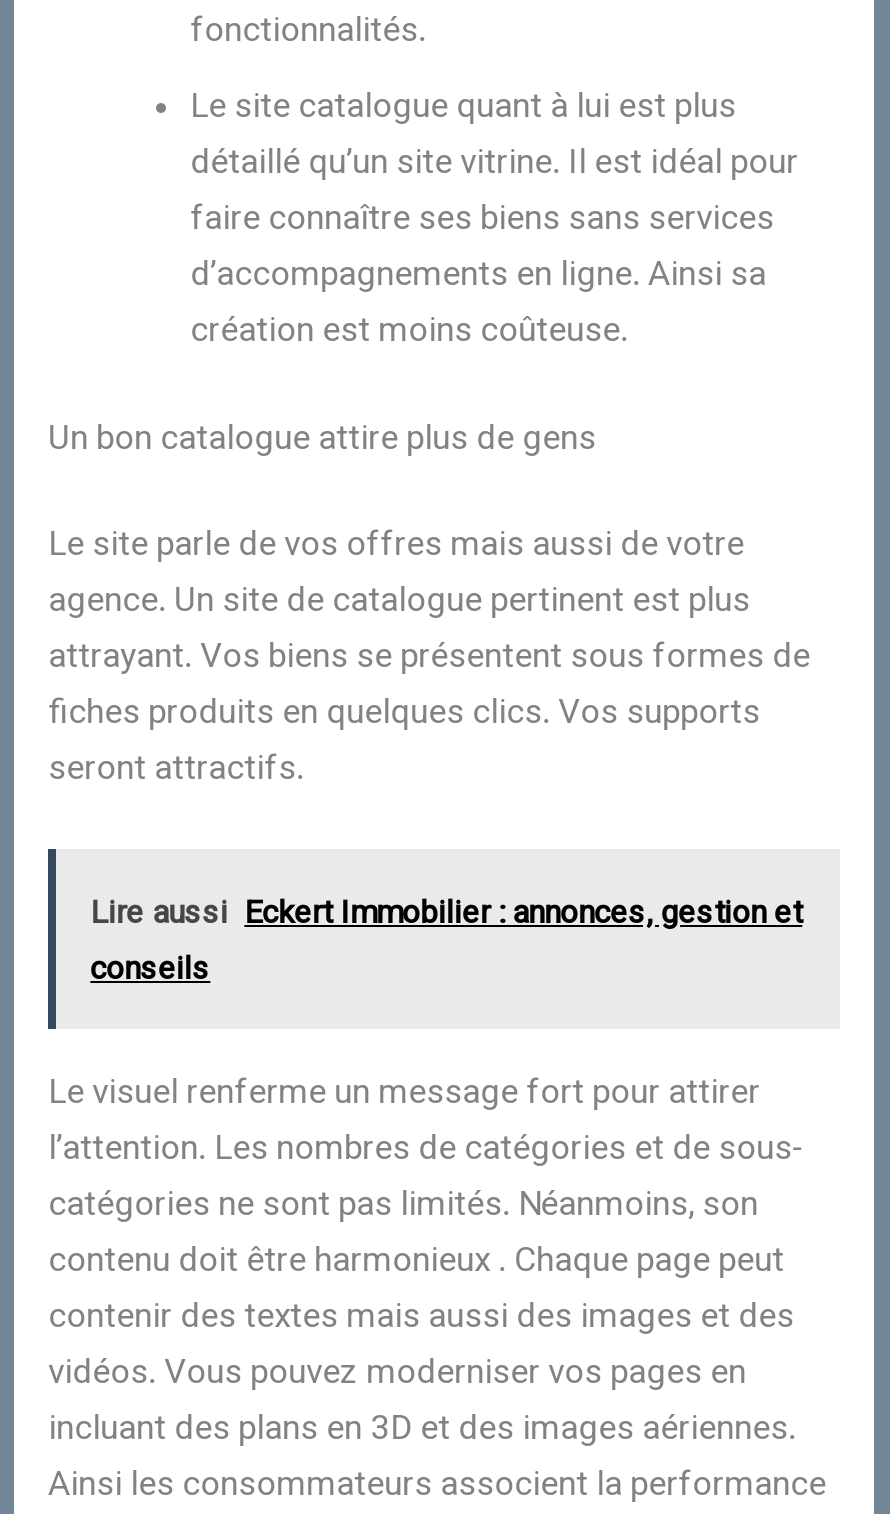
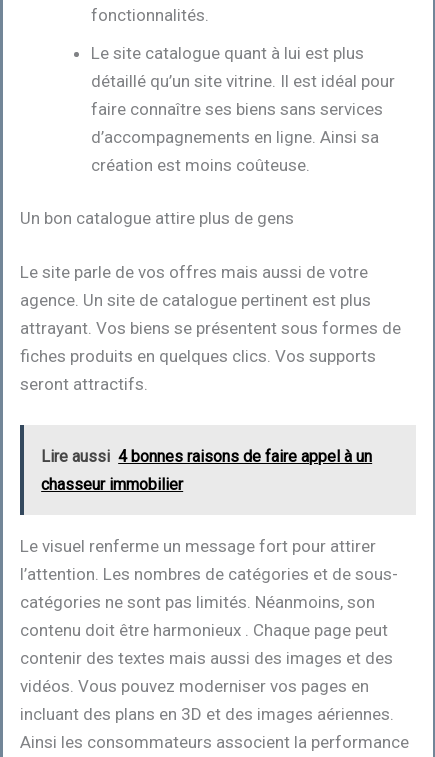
- Lire aussi Eckert Immobilier : annonces, gestion et
+ Lire aussi 4 bonnes raisons de faire appel à un

- conseils
+ chasseur immobilier
